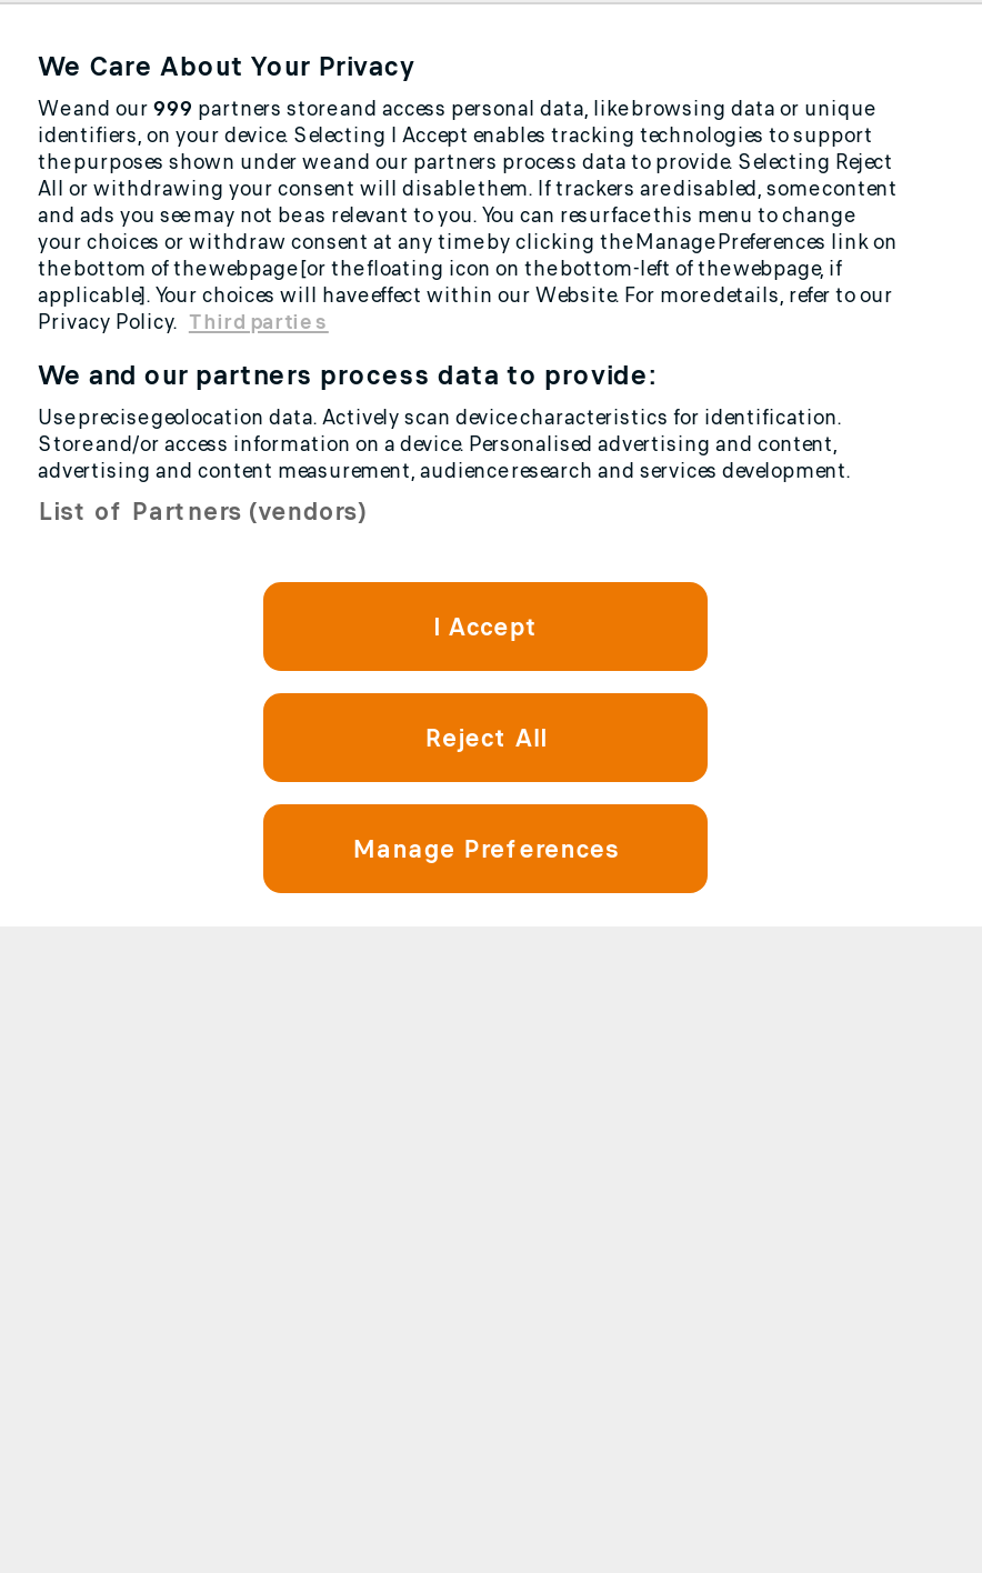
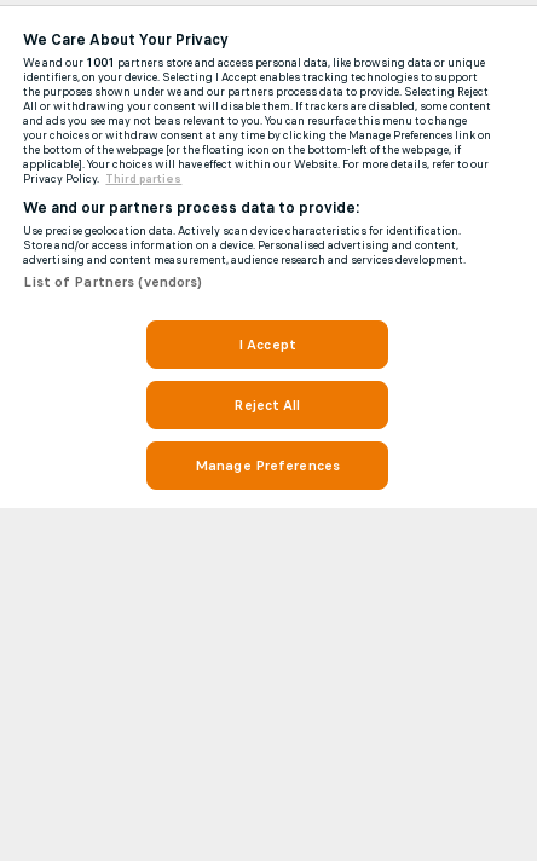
- We and our 999 partners store and access personal data, like browsing data or unique
+ We and our 1001 partners store and access personal data, like browsing data or unique
